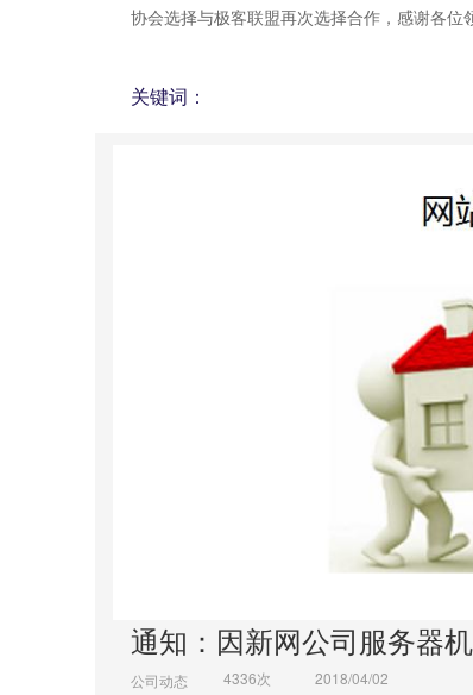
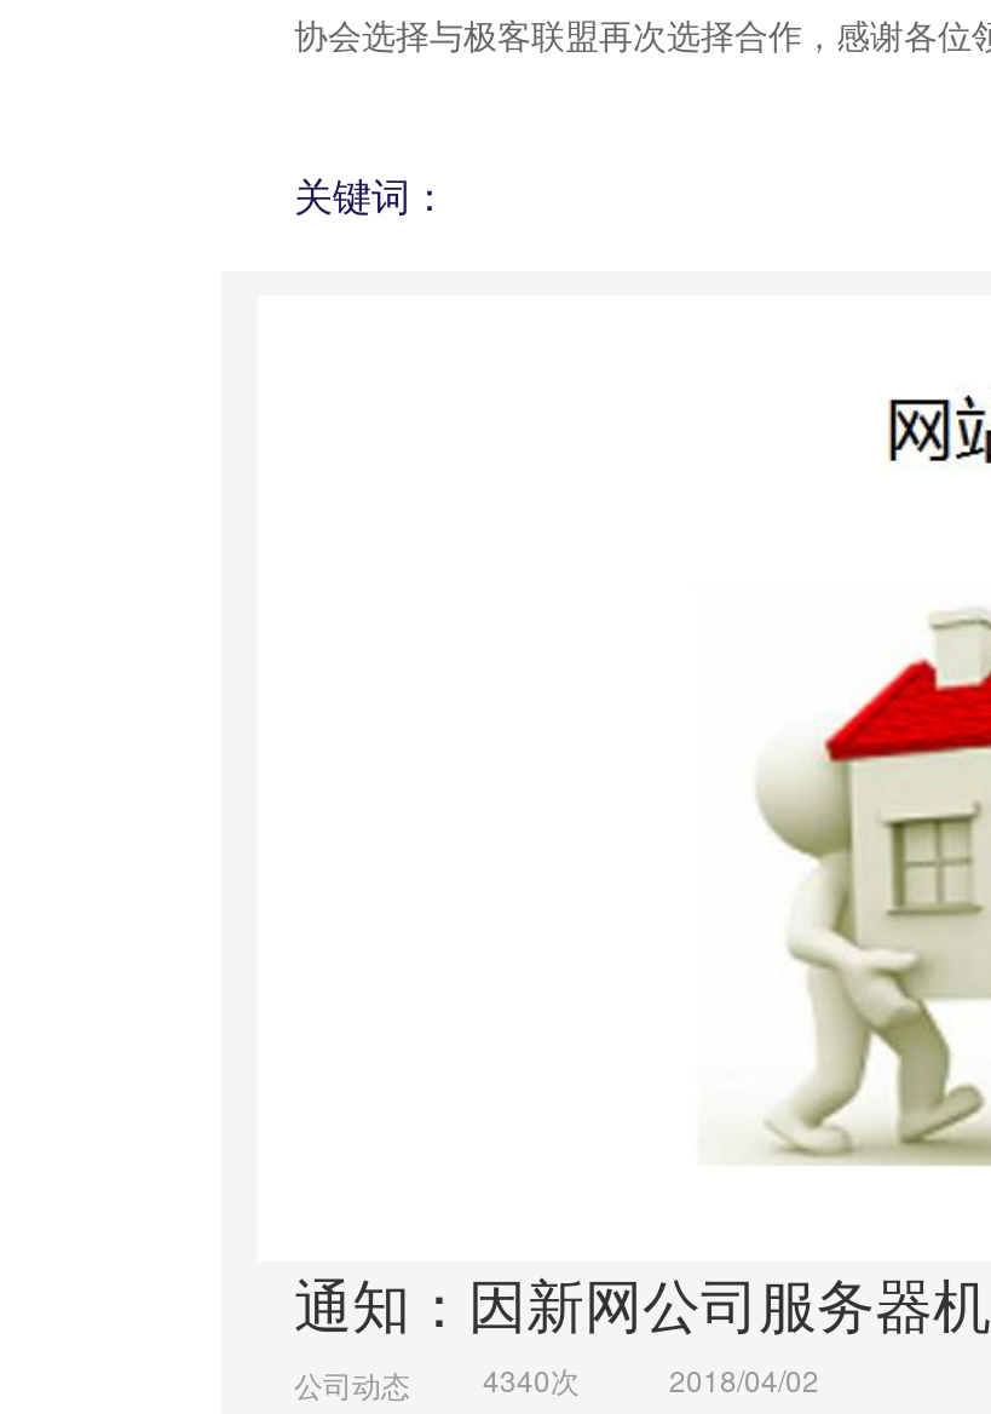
- 公司动态 4336次
+ 公司动态 4340次
